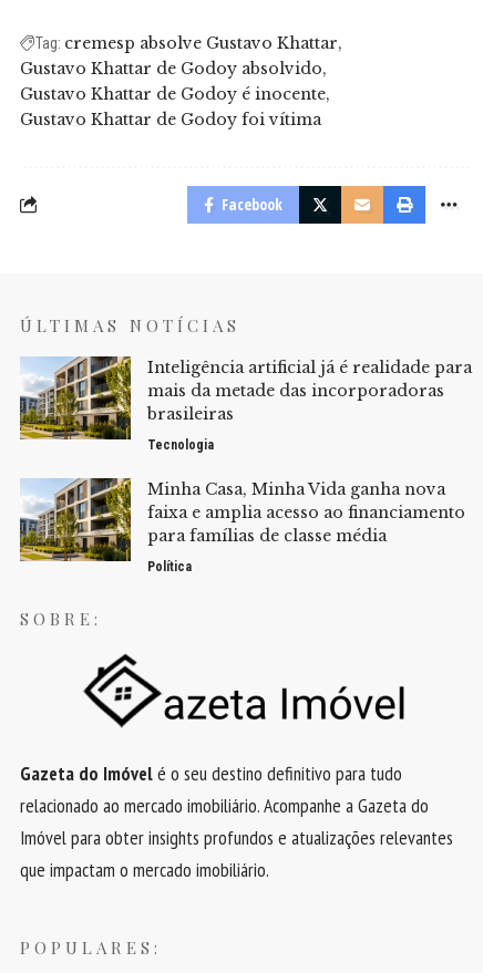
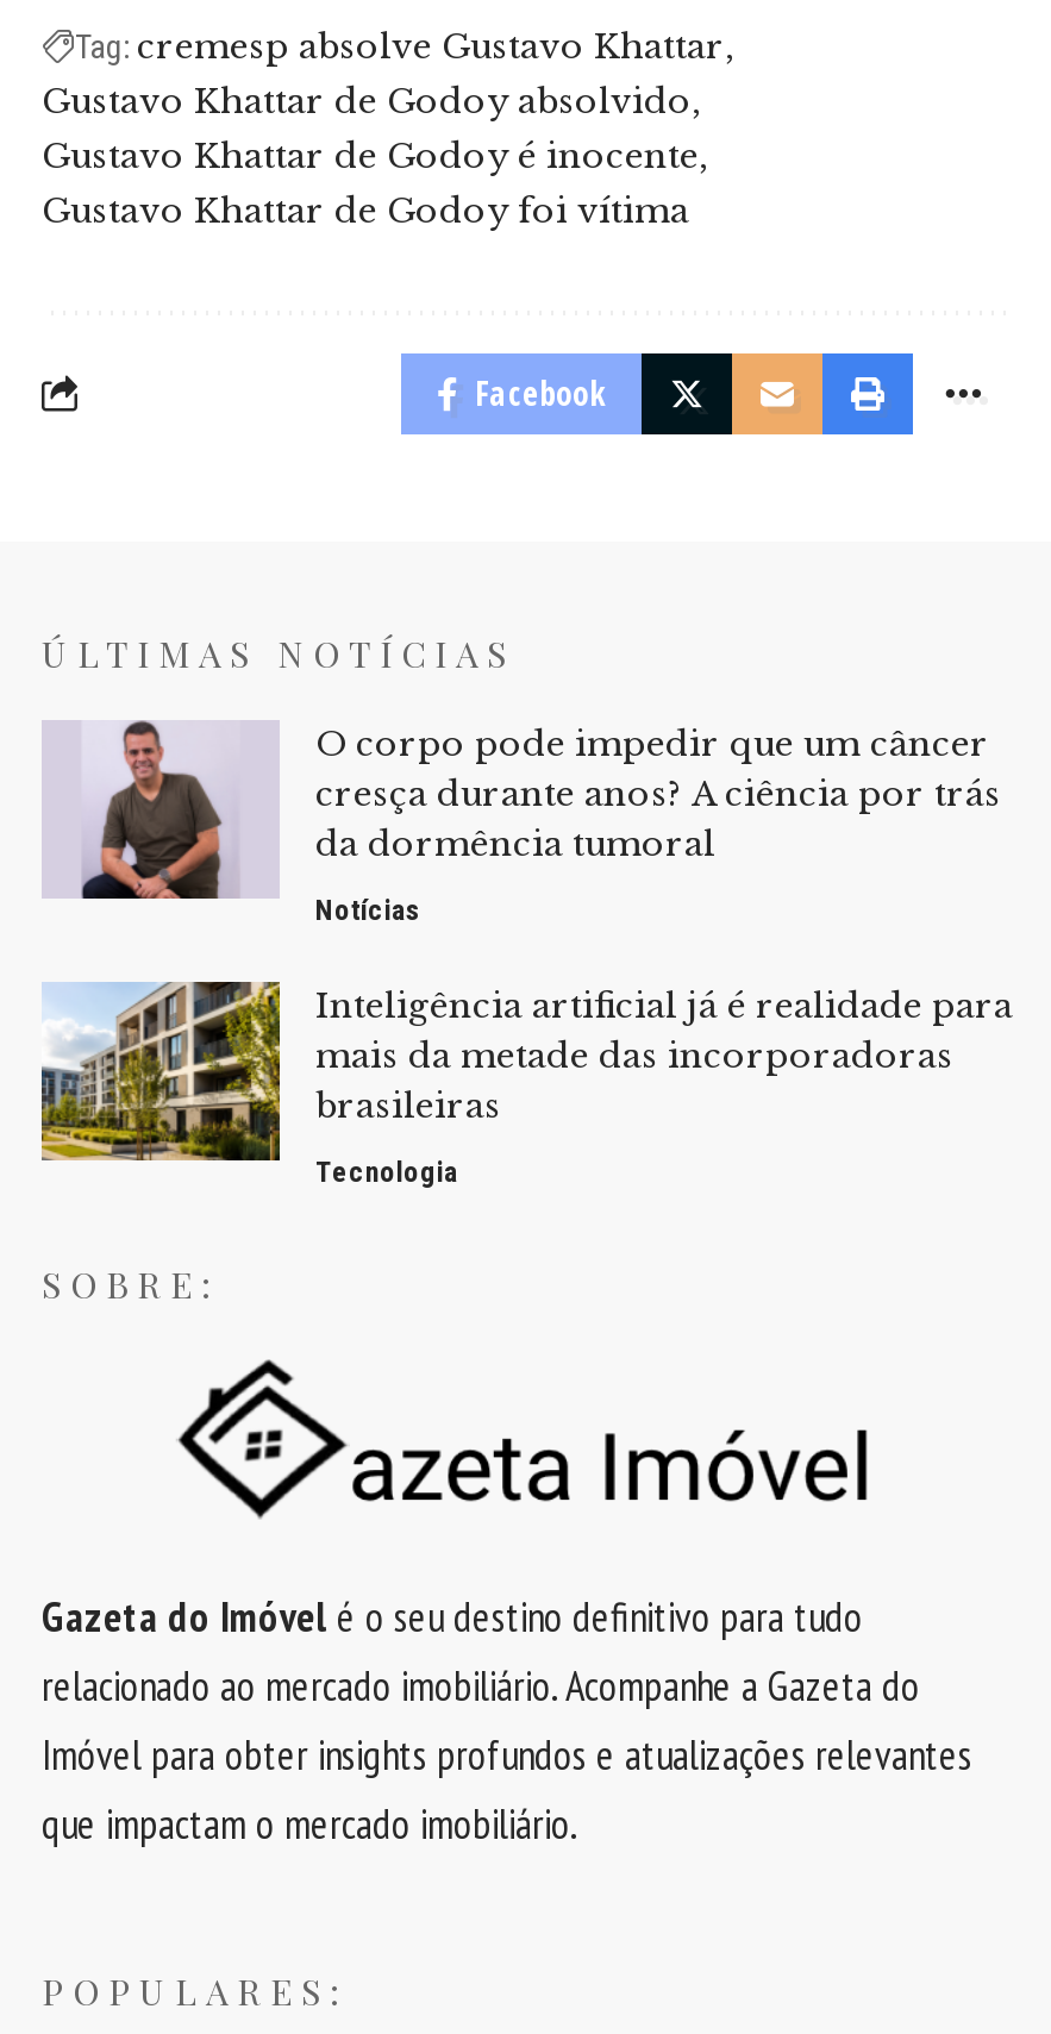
+ [image]
+ O corpo pode impedir que um câncer
+ cresça durante anos? A ciência por trás
+ da dormência tumoral
+ Notícias

moved down: [image] | Inteligência artificial já é realidade para | mais da metade das incorporadoras | brasileiras | Tecnologia

- Minha Casa, Minha Vida ganha nova
- faixa e amplia acesso ao financiamento
- para famílias de classe média
- Política
